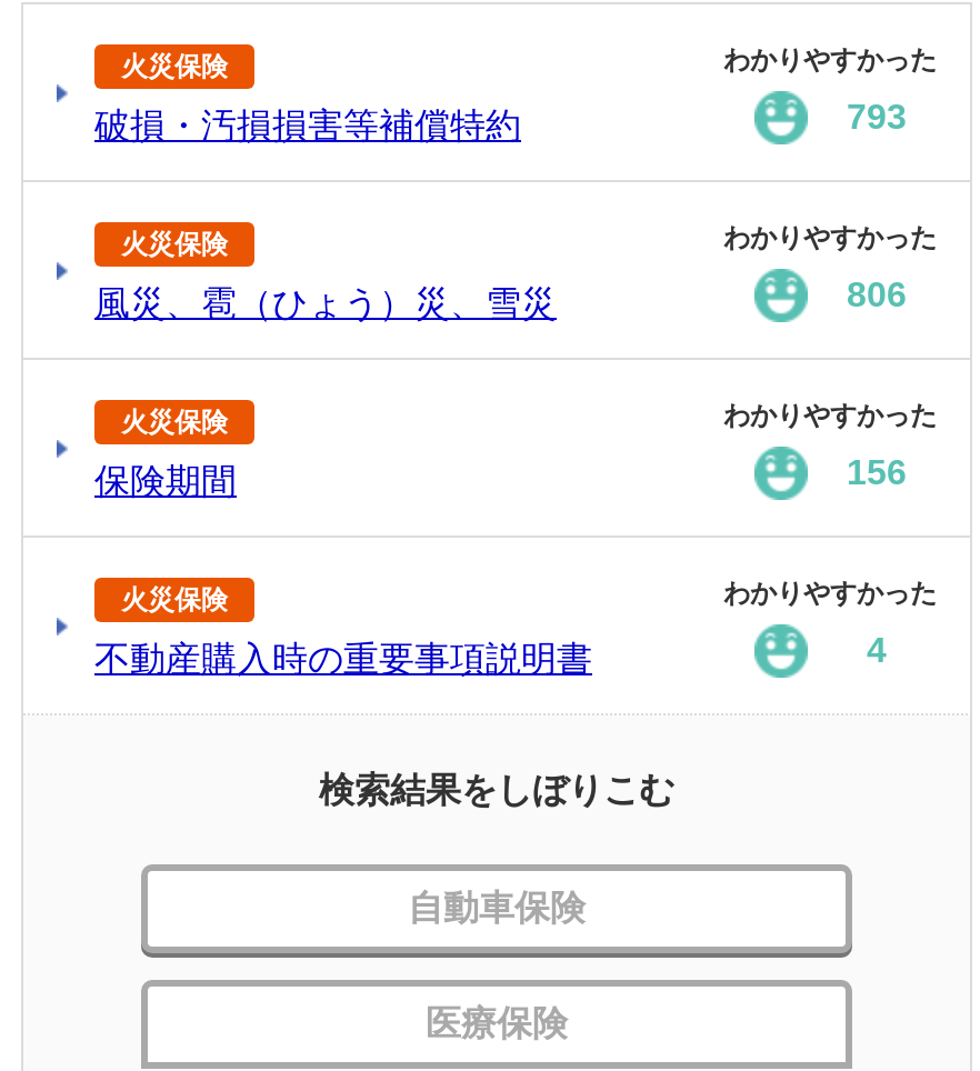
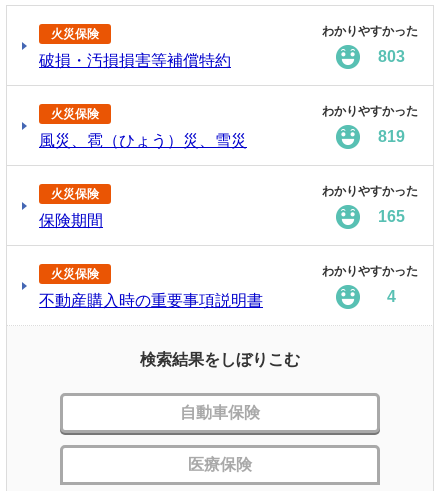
- 793
+ 803

- 806
+ 819

- 156
+ 165
